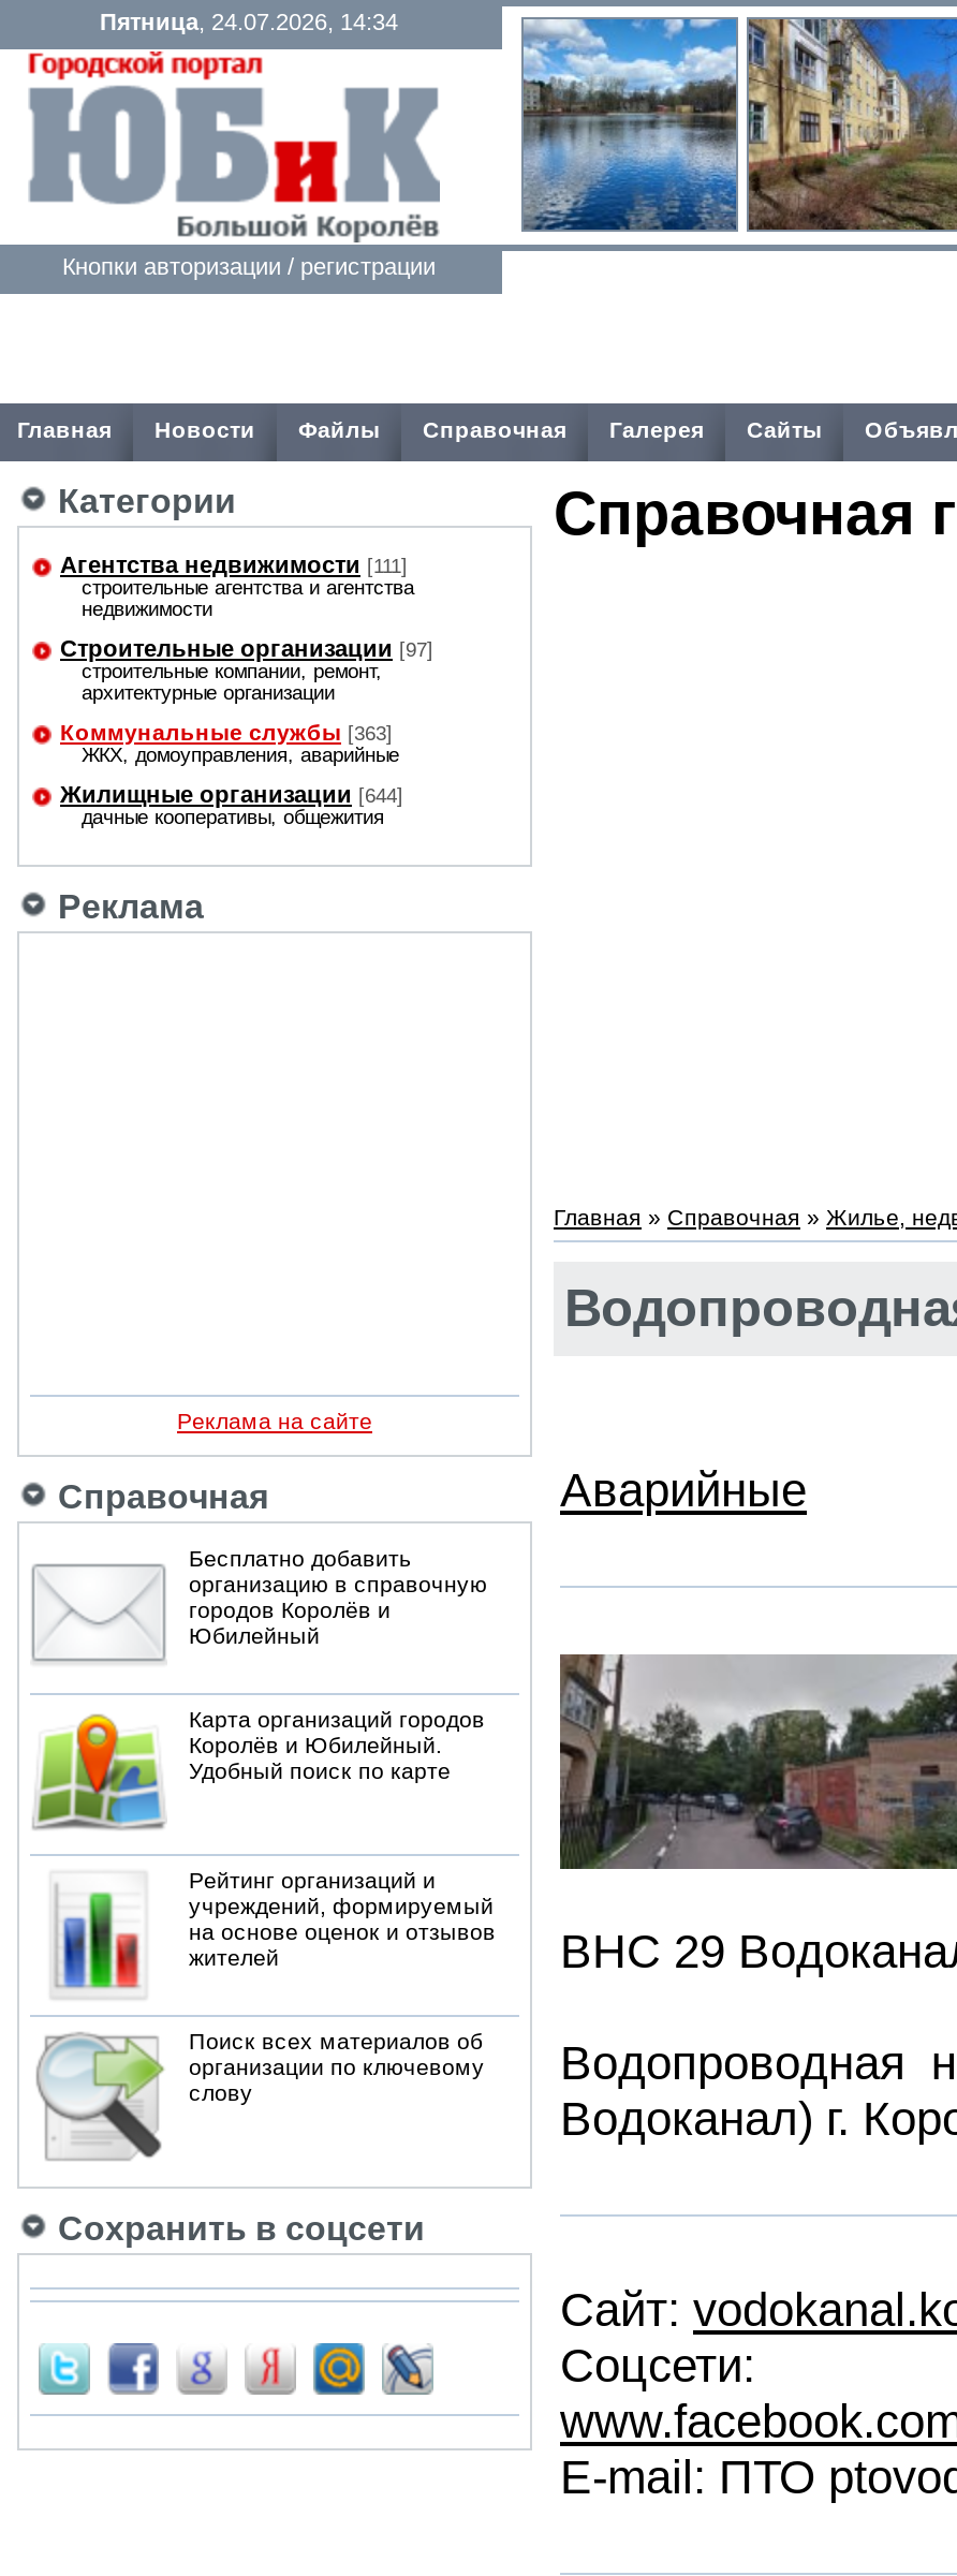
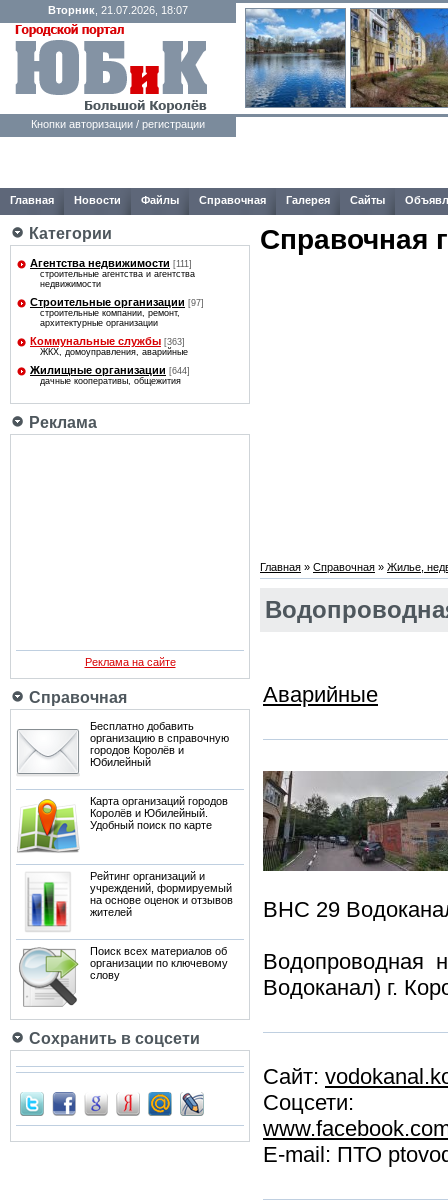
- Пятница, 24.07.2026, 14:34
+ Вторник, 21.07.2026, 18:07
